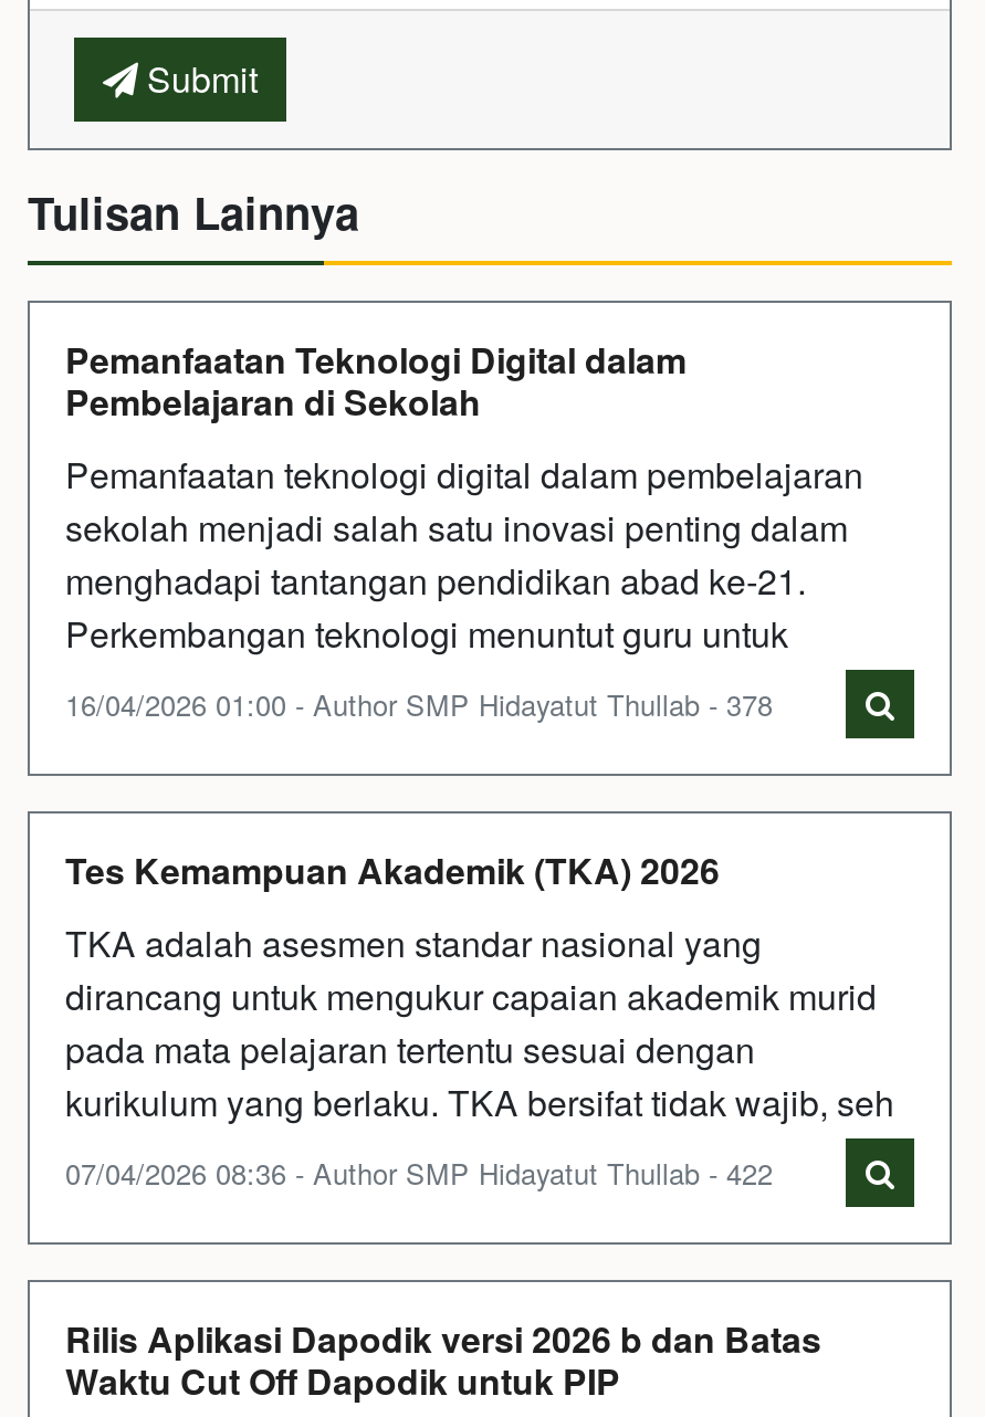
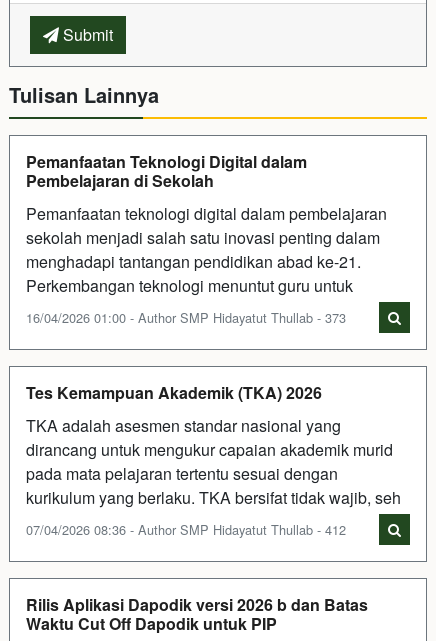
- 16/04/2026 01:00 - Author SMP Hidayatut Thullab - 378
+ 16/04/2026 01:00 - Author SMP Hidayatut Thullab - 373

- 07/04/2026 08:36 - Author SMP Hidayatut Thullab - 422
+ 07/04/2026 08:36 - Author SMP Hidayatut Thullab - 412
